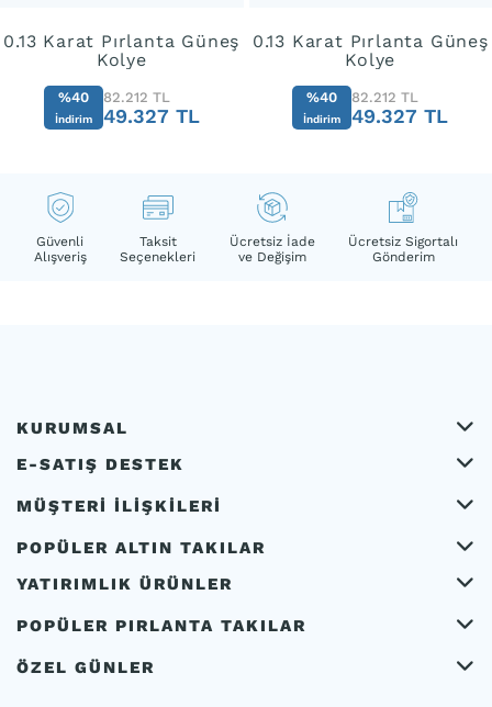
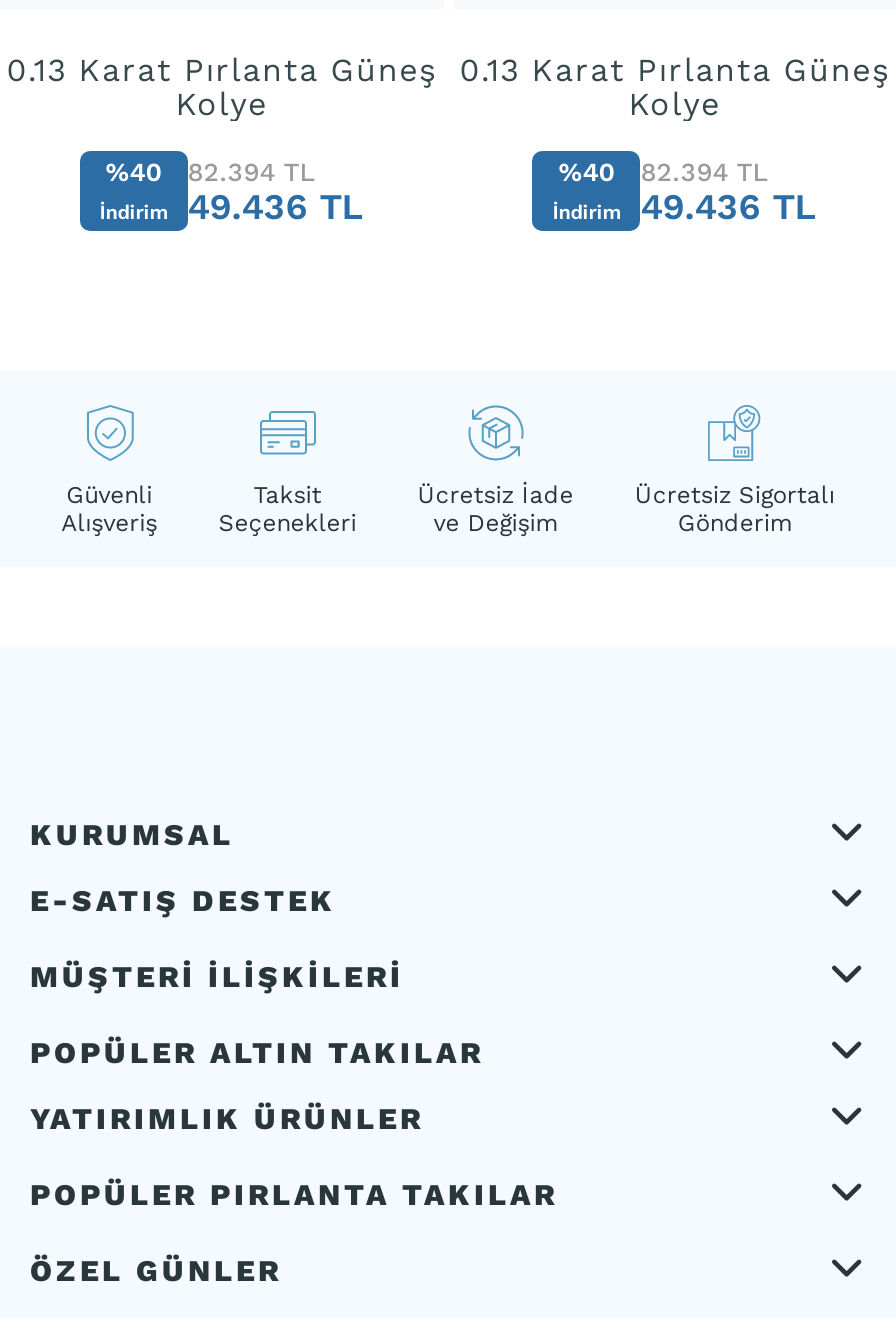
- %40 82.212 TL
+ %40 82.394 TL

- %40 82.212 TL
+ %40 82.394 TL

- İndirim 49.327 TL
+ İndirim 49.436 TL

- İndirim 49.327 TL
+ İndirim 49.436 TL
